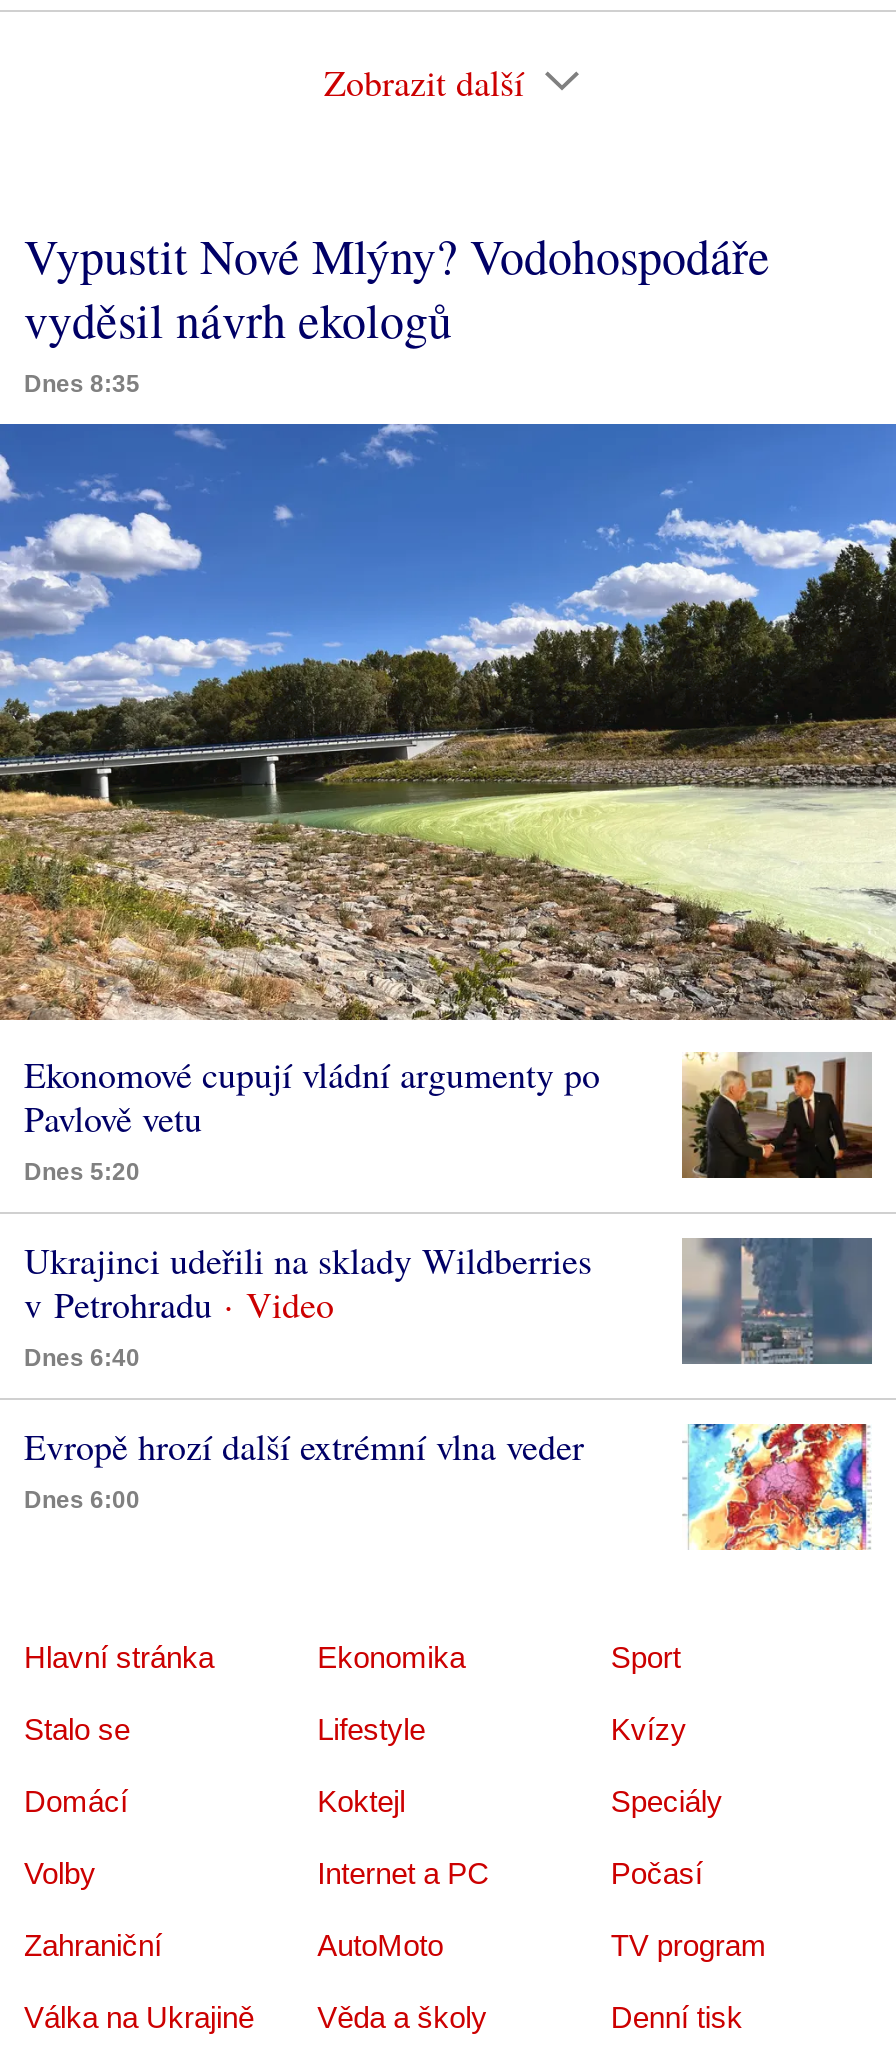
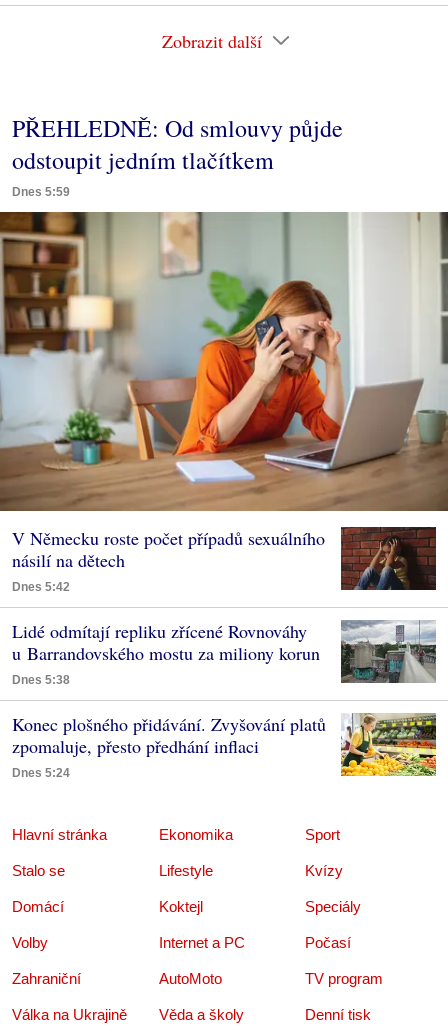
- Vypustit Nové Mlýny? Vodohospodáře
- vyděsil návrh ekologů
- Dnes 8:35
+ PŘEHLEDNĚ: Od smlouvy půjde
+ odstoupit jedním tlačítkem
+ Dnes 5:59

- [image]
- Ekonomové cupují vládní argumenty po
- Pavlově vetu
- Dnes 5:20
+ [image]
+ V Německu roste počet případů sexuálního
+ násilí na dětech
+ Dnes 5:42

- [image]
+ [image]

- Ukrajinci udeřili na sklady Wildberries
- v Petrohradu
- Dnes 6:40
+ Lidé odmítají repliku zřícené Rovnováhy
+ u Barrandovského mostu za miliony korun
+ Dnes 5:38

- [image]
+ [image]

- Evropě hrozí další extrémní vlna veder
- Dnes 6:00
+ Konec plošného přidávání. Zvyšování platů
+ zpomaluje, přesto předhání inflaci
+ Dnes 5:24

- [image]
+ [image]
